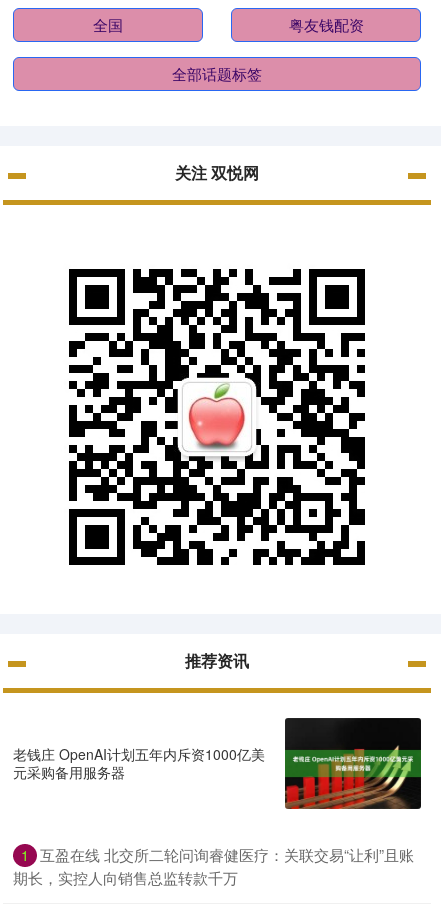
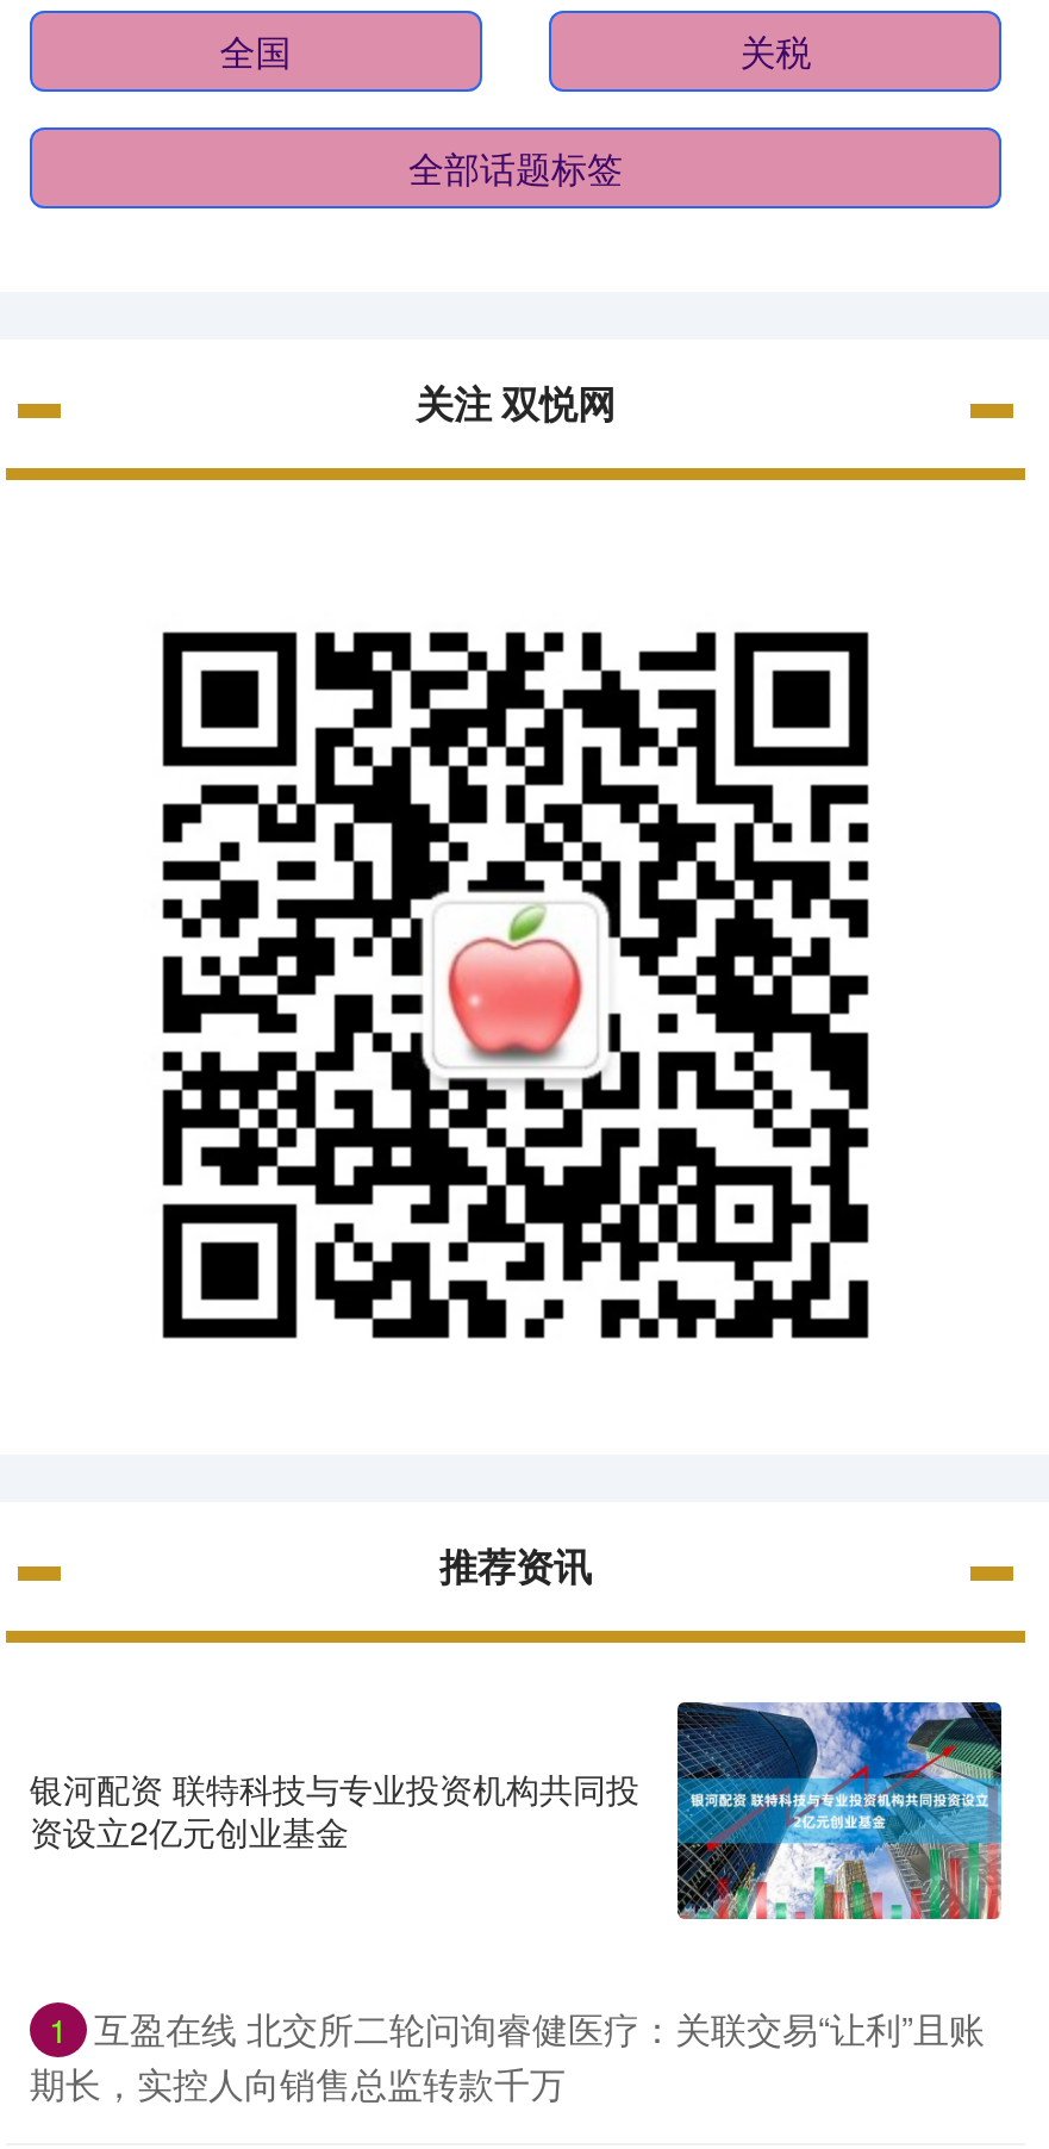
- 粤友钱配资
+ 关税

- [image]
- 老钱庄 OpenAI计划五年内斥资1000亿美
- 元采购备用服务器
+ [image]
+ 银河配资 联特科技与专业投资机构共同投
+ 资设立2亿元创业基金
